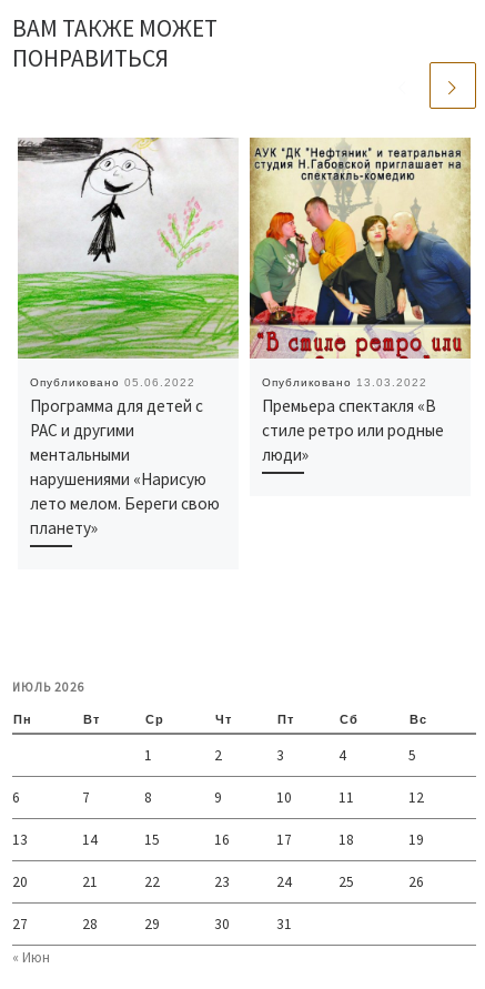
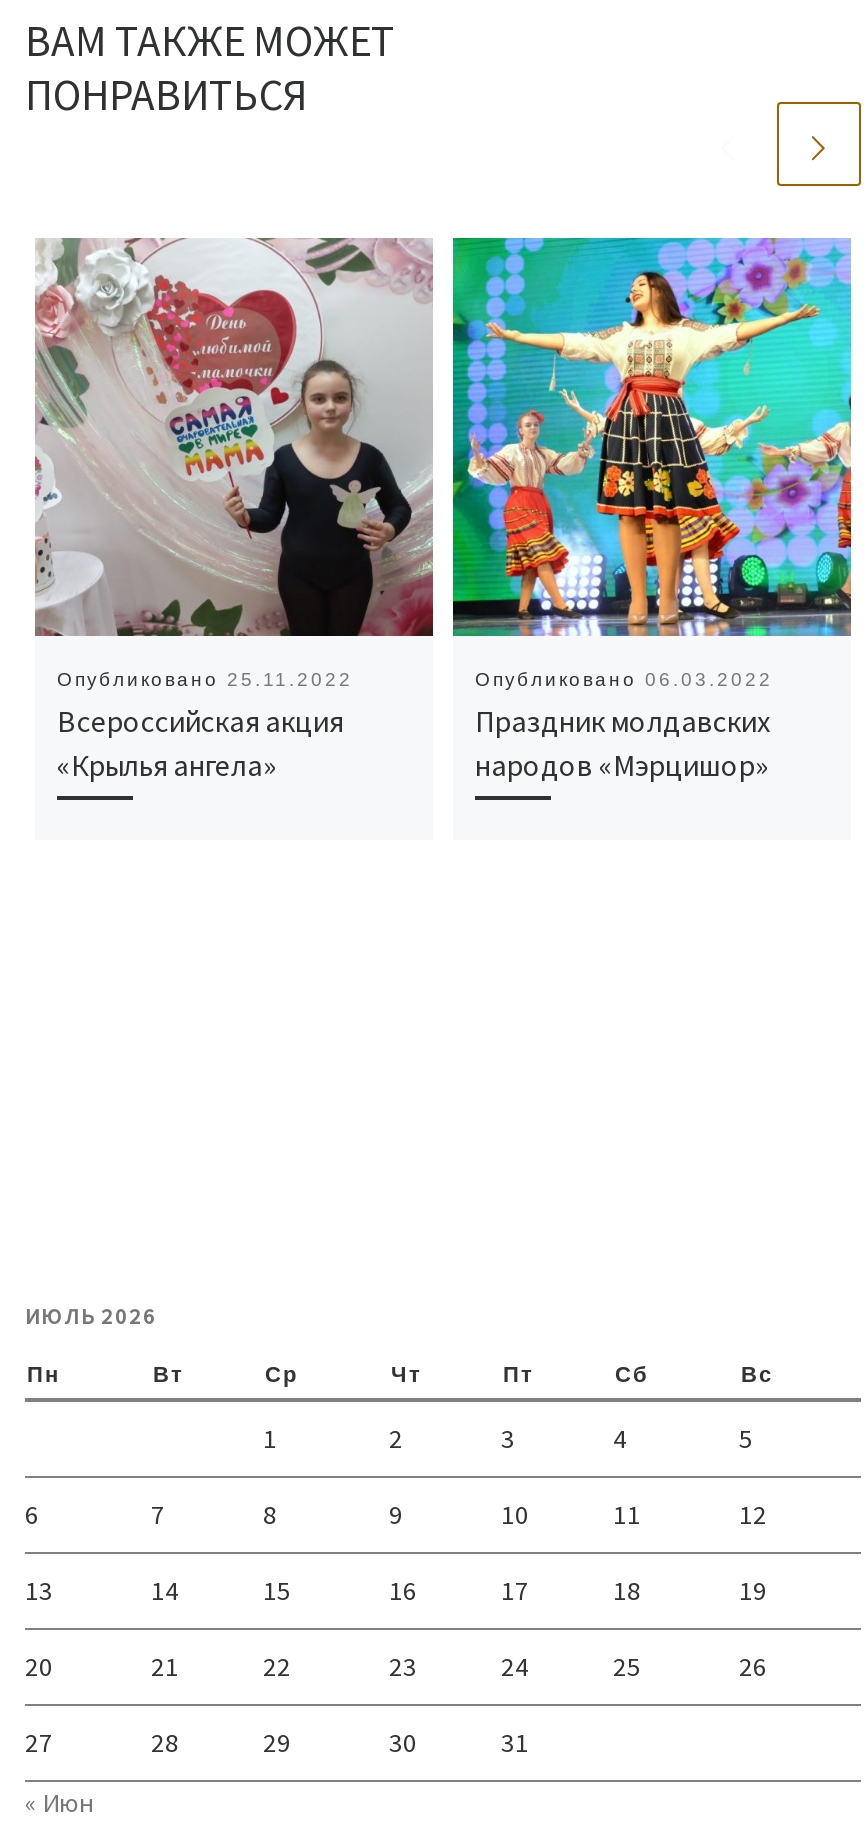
- [image]
- Опубликовано 05.06.2022
- Программа для детей с
- РАС и другими
- ментальными
- нарушениями «Нарисую
- лето мелом. Береги свою
- планету»
+ [image]
+ Опубликовано 25.11.2022
+ Всероссийская акция
+ «Крылья ангела»

- [image]
- Опубликовано 13.03.2022
- Премьера спектакля «В
- стиле ретро или родные
- люди»
+ [image]
+ Опубликовано 06.03.2022
+ Праздник молдавских
+ народов «Мэрцишор»
